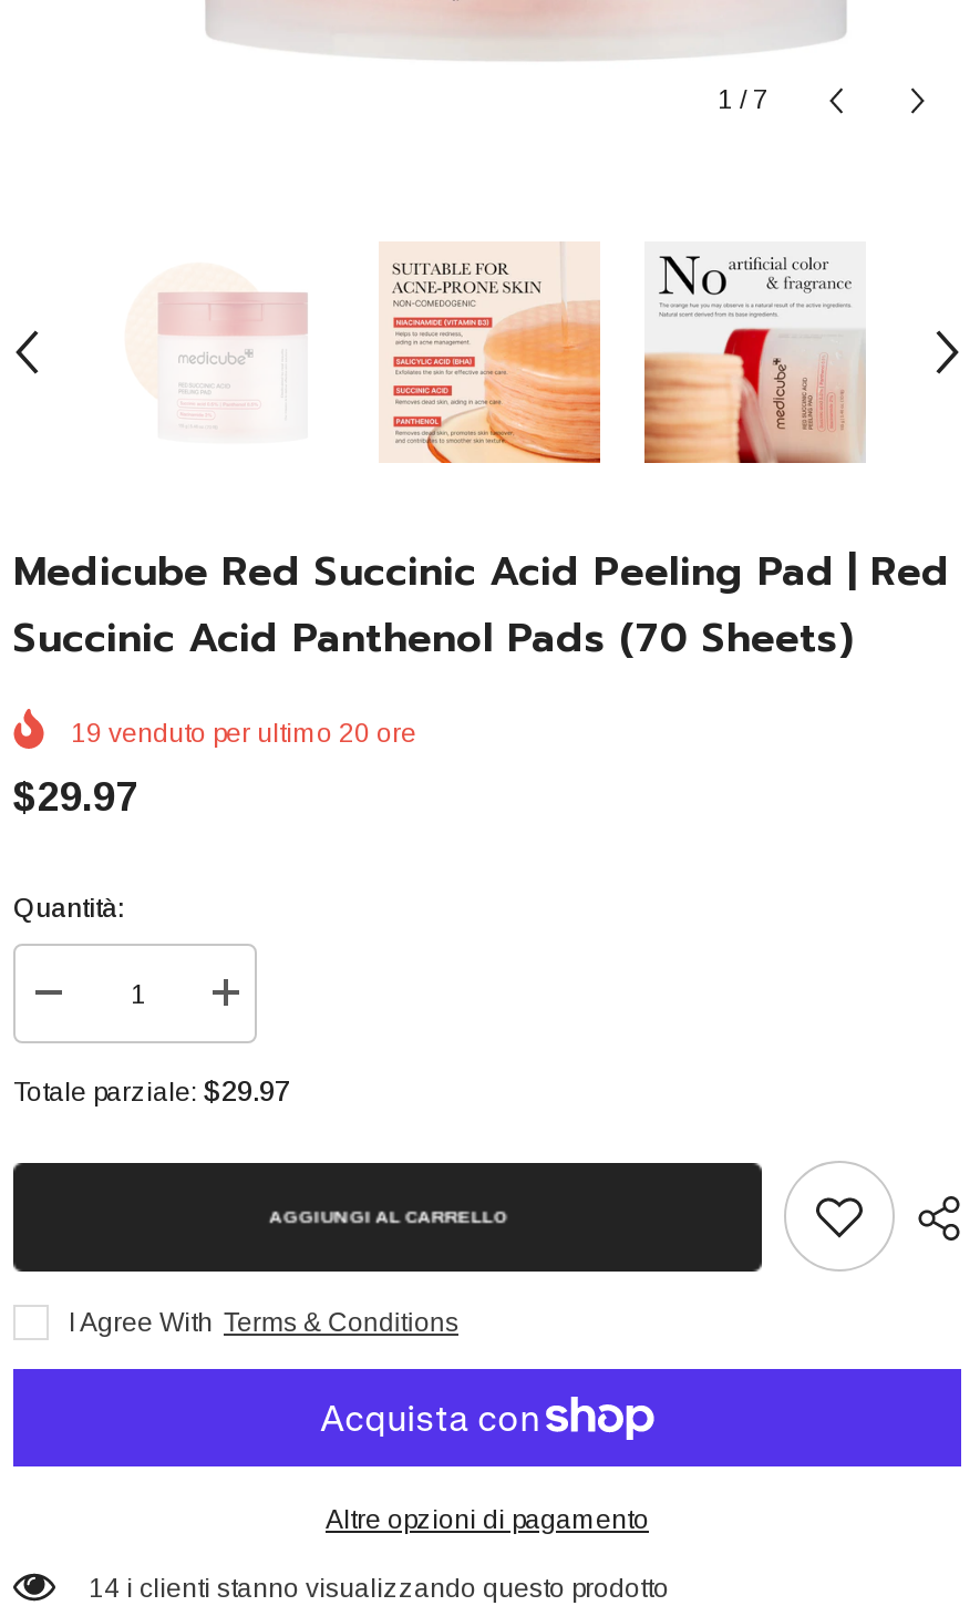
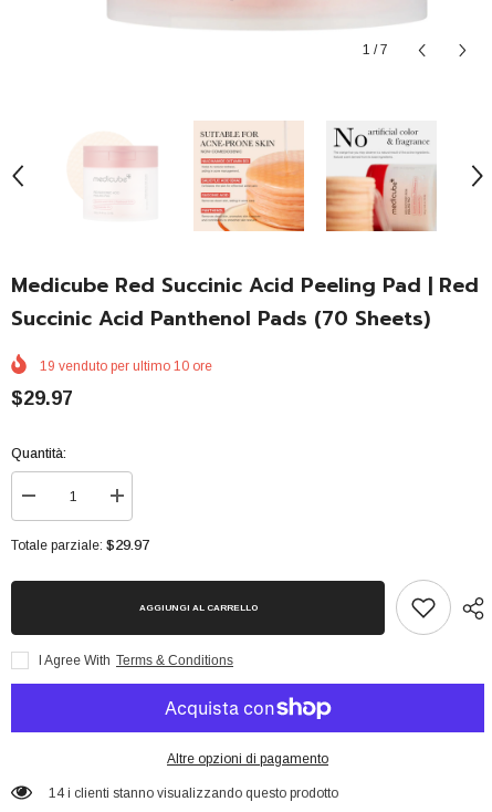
- 19 venduto per ultimo 20 ore
+ 19 venduto per ultimo 10 ore
